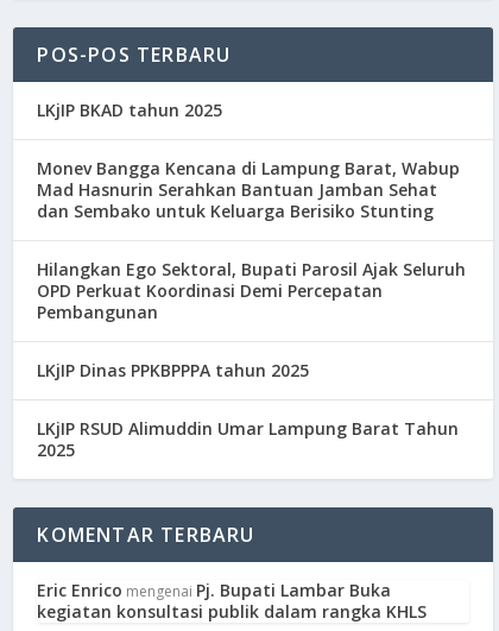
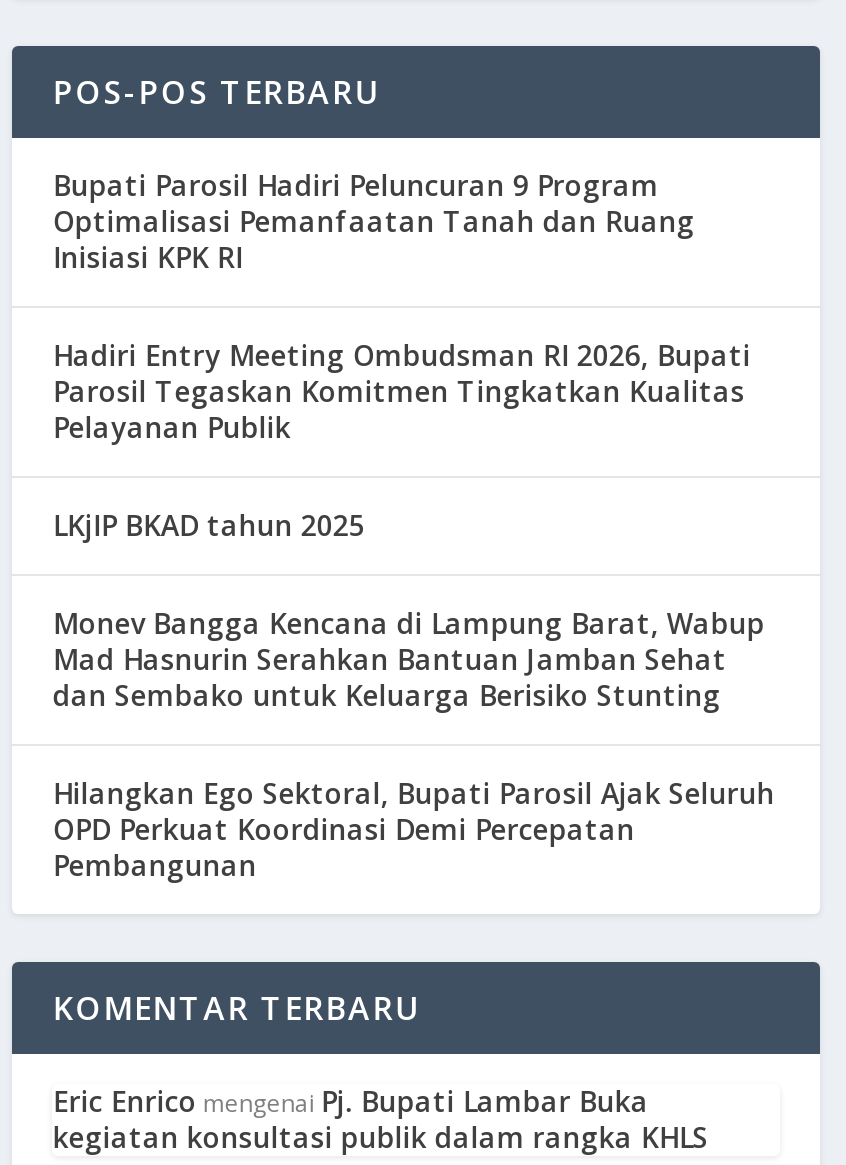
+ Bupati Parosil Hadiri Peluncuran 9 Program
+ Optimalisasi Pemanfaatan Tanah dan Ruang
+ Inisiasi KPK RI
+ Hadiri Entry Meeting Ombudsman RI 2026, Bupati
+ Parosil Tegaskan Komitmen Tingkatkan Kualitas
+ Pelayanan Publik

moved down: LKjIP BKAD tahun 2025 | Monev Bangga Kencana di Lampung Barat, Wabup | Mad Hasnurin Serahkan Bantuan Jamban Sehat | dan Sembako untuk Keluarga Berisiko Stunting | Hilangkan Ego Sektoral, Bupati Parosil Ajak Seluruh | OPD Perkuat Koordinasi Demi Percepatan | Pembangunan

- LKjIP Dinas PPKВРРРА tahun 2025
- LKjIP RSUD Alimuddin Umar Lampung Barat Tahun
- 2025
